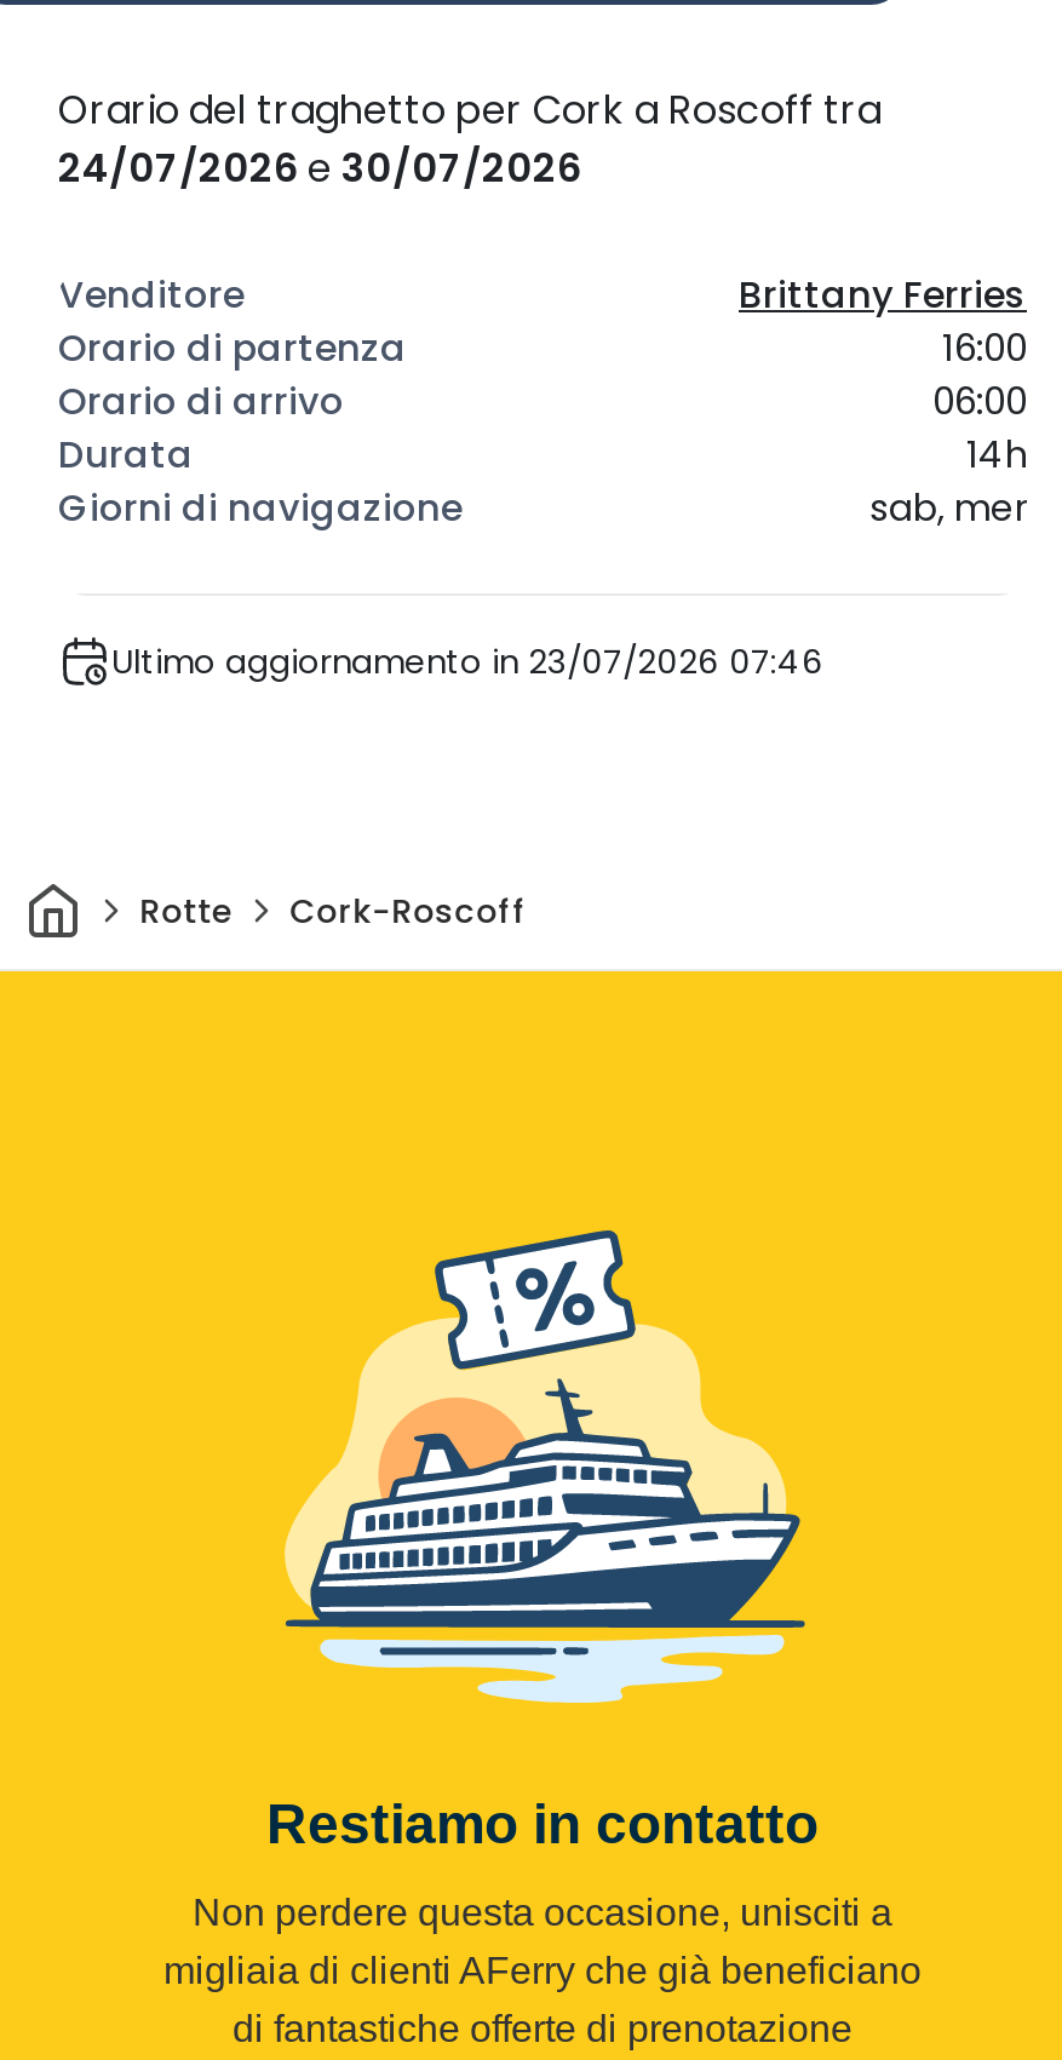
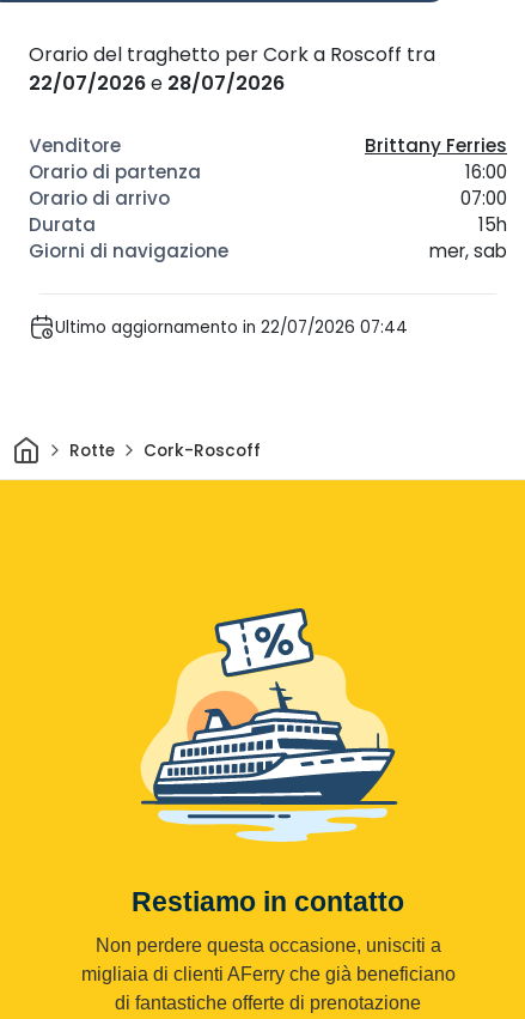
- 24/07/2026 e 30/07/2026
+ 22/07/2026 e 28/07/2026

- 06:00
- 14h
- sab, mer
+ 07:00
+ 15h
+ mer, sab

- Ultimo aggiornamento in 23/07/2026 07:46
+ Ultimo aggiornamento in 22/07/2026 07:44
